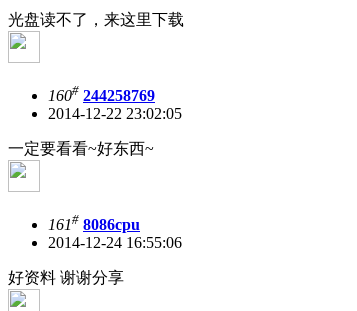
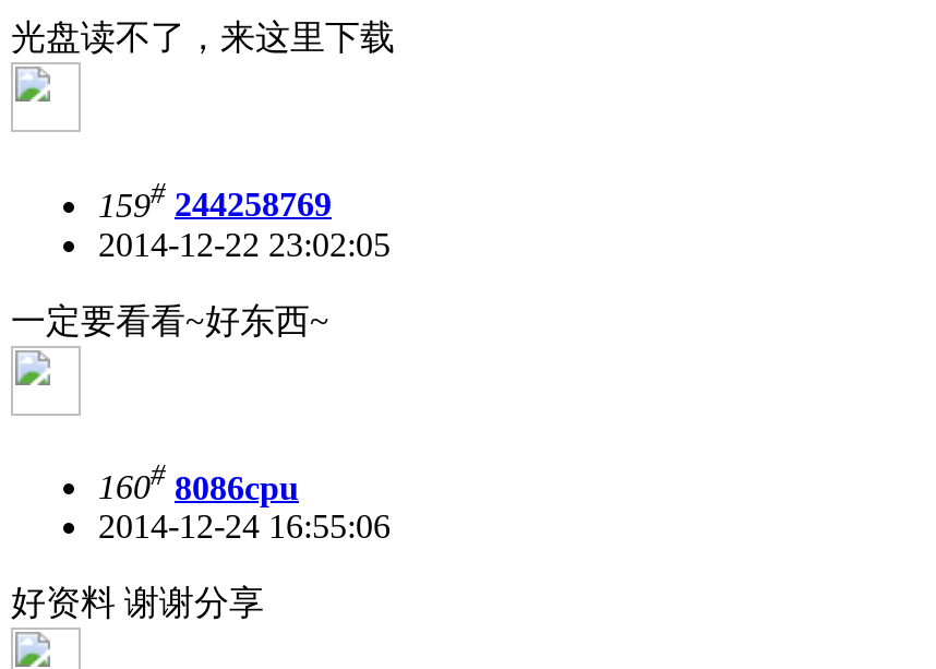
- 160# 244258769
+ 159# 244258769

- 161# 8086cpu
+ 160# 8086cpu
